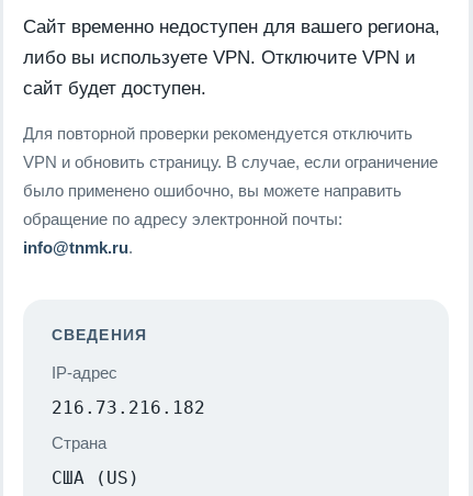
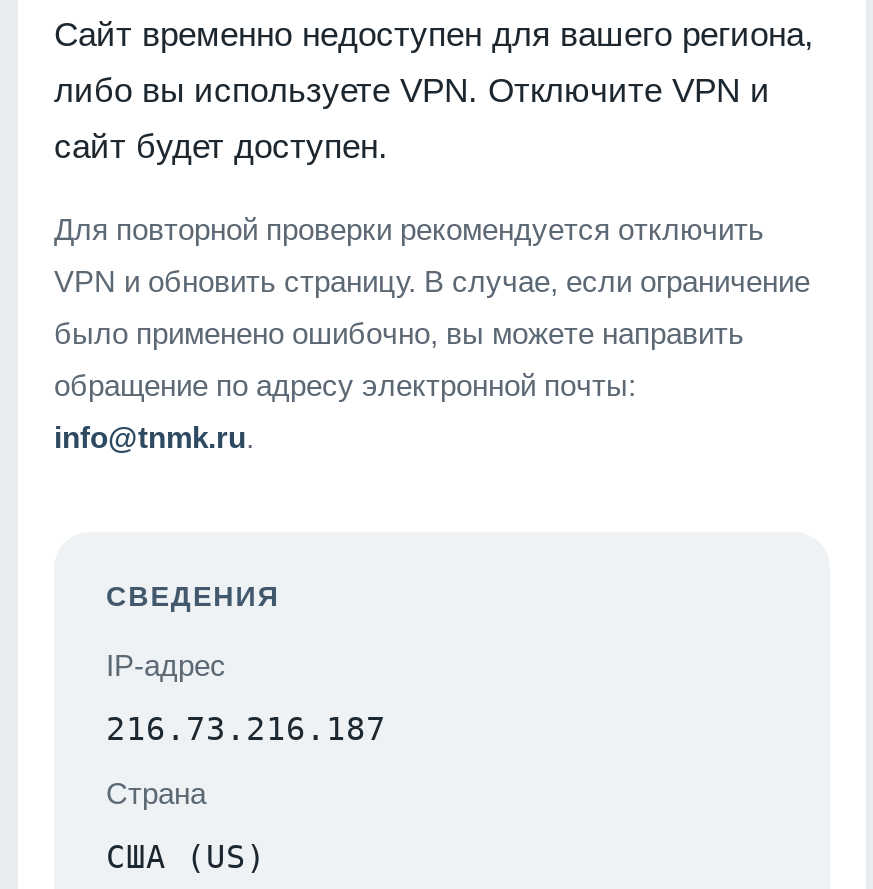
- 216.73.216.182
+ 216.73.216.187
